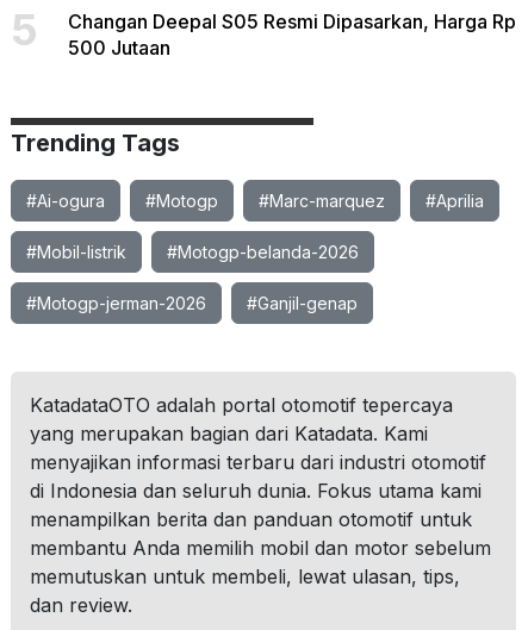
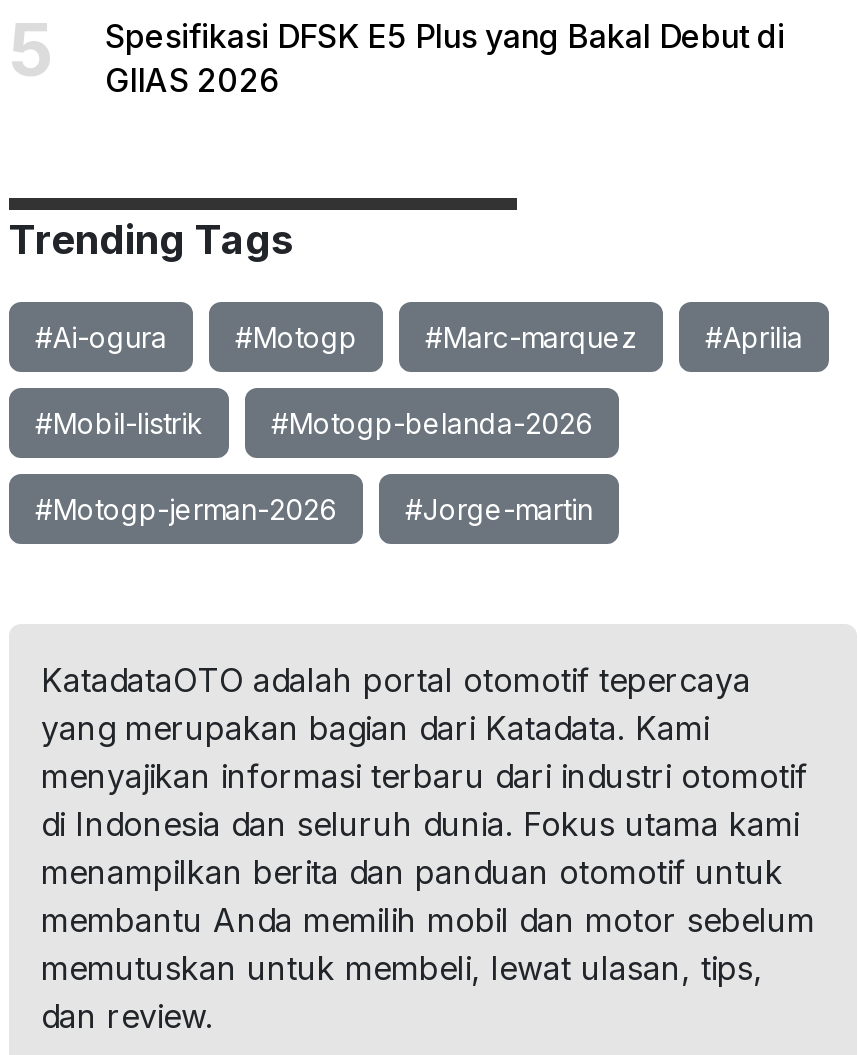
- Changan Deepal S05 Resmi Dipasarkan, Harga Rp
- 500 Jutaan
+ Spesifikasi DFSK E5 Plus yang Bakal Debut di
+ GIIAS 2026

- #Ganjil-genap
+ #Jorge-martin
